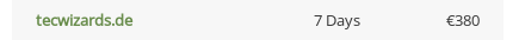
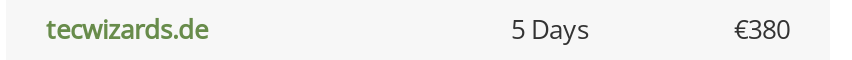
- 7 Days
+ 5 Days
